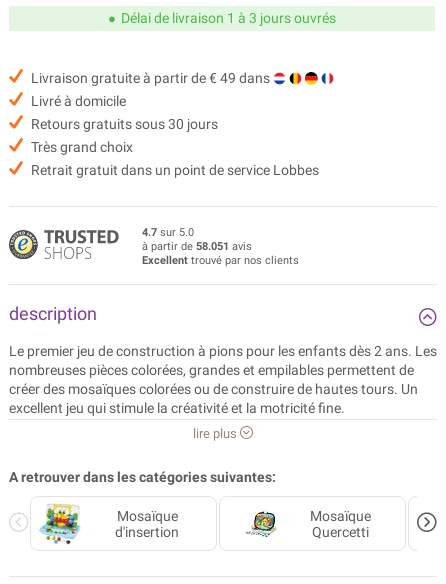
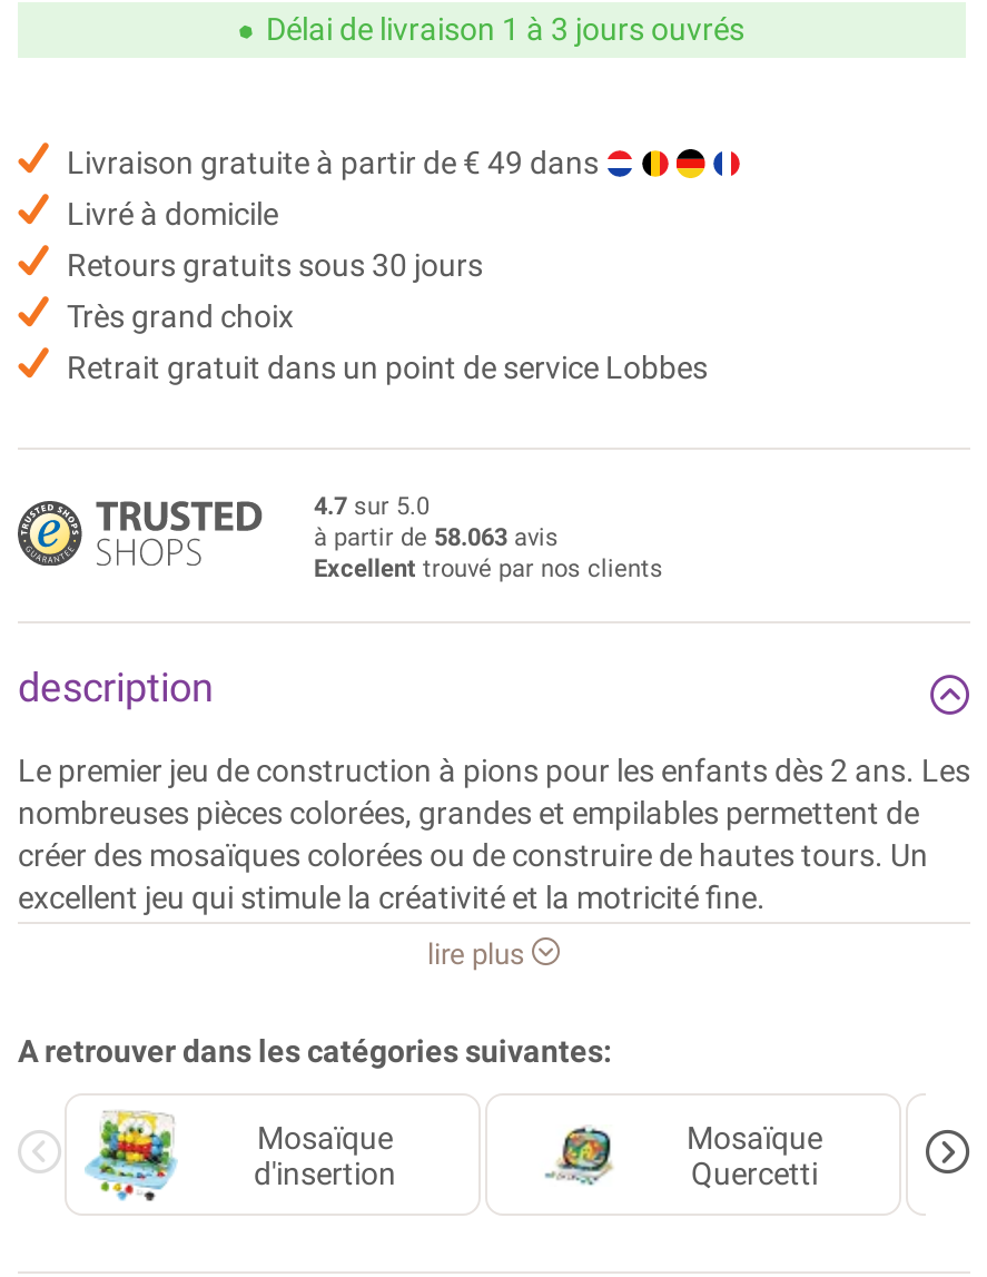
- à partir de 58.051 avis
+ à partir de 58.063 avis
